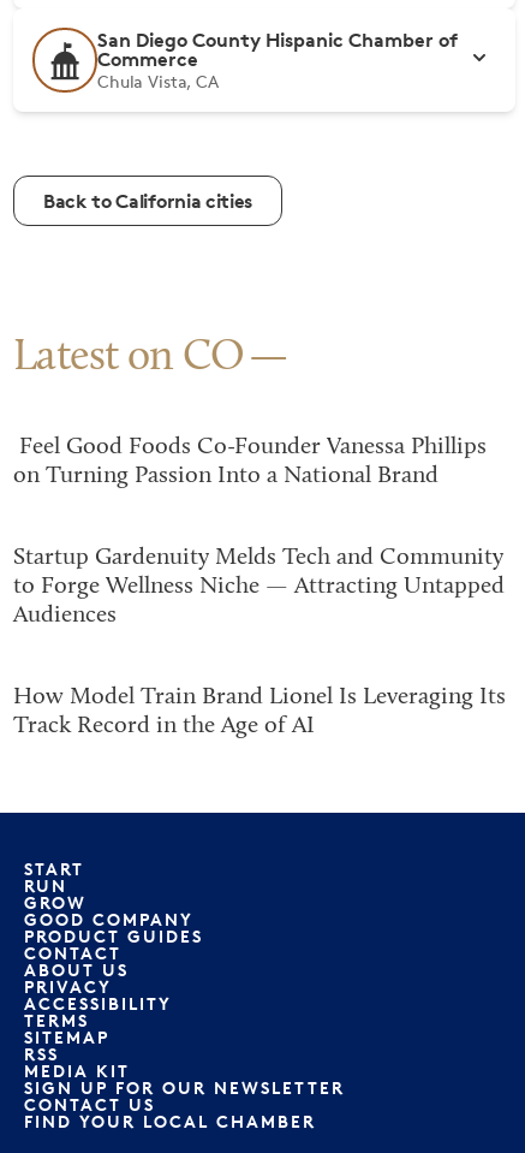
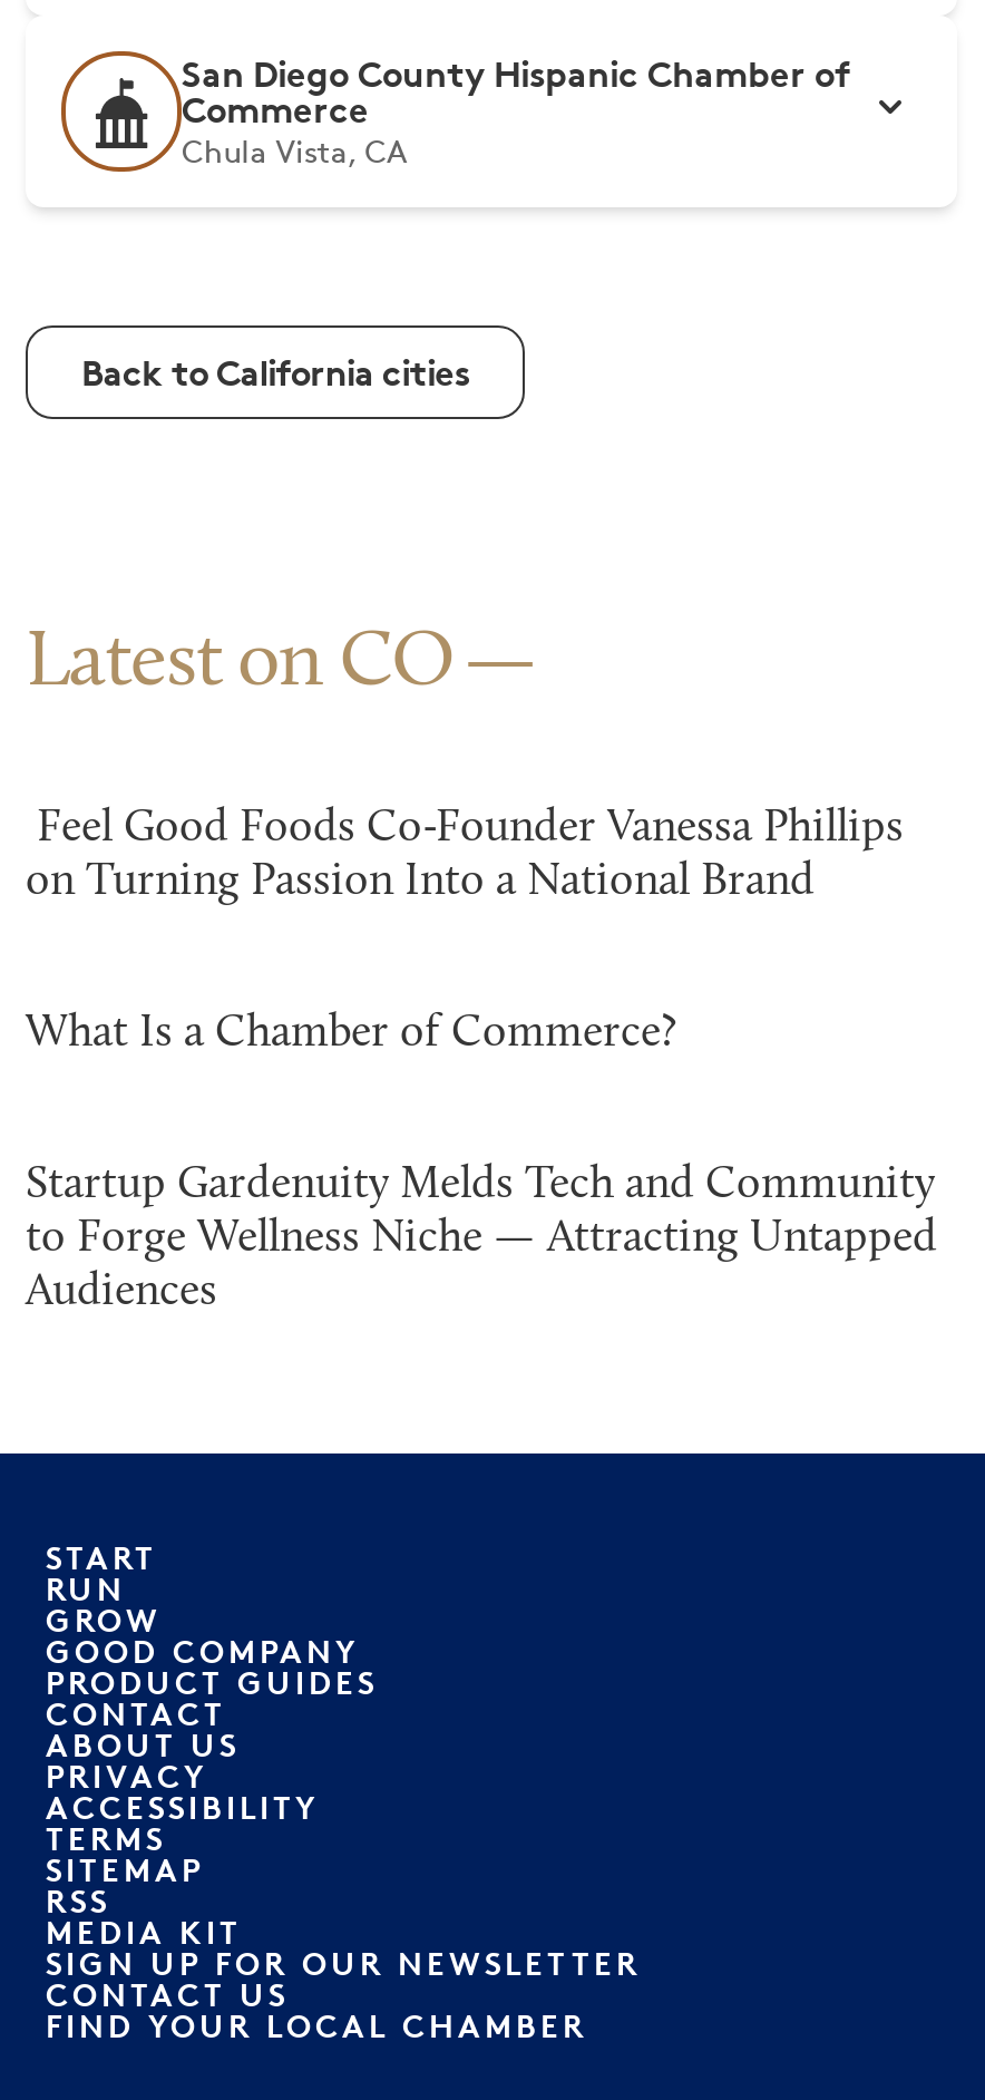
+ What Is a Chamber of Commerce?

moved down: Startup Gardenuity Melds Tech and Community | to Forge Wellness Niche — Attracting Untapped | Audiences

- How Model Train Brand Lionel Is Leveraging Its
- Track Record in the Age of AI
